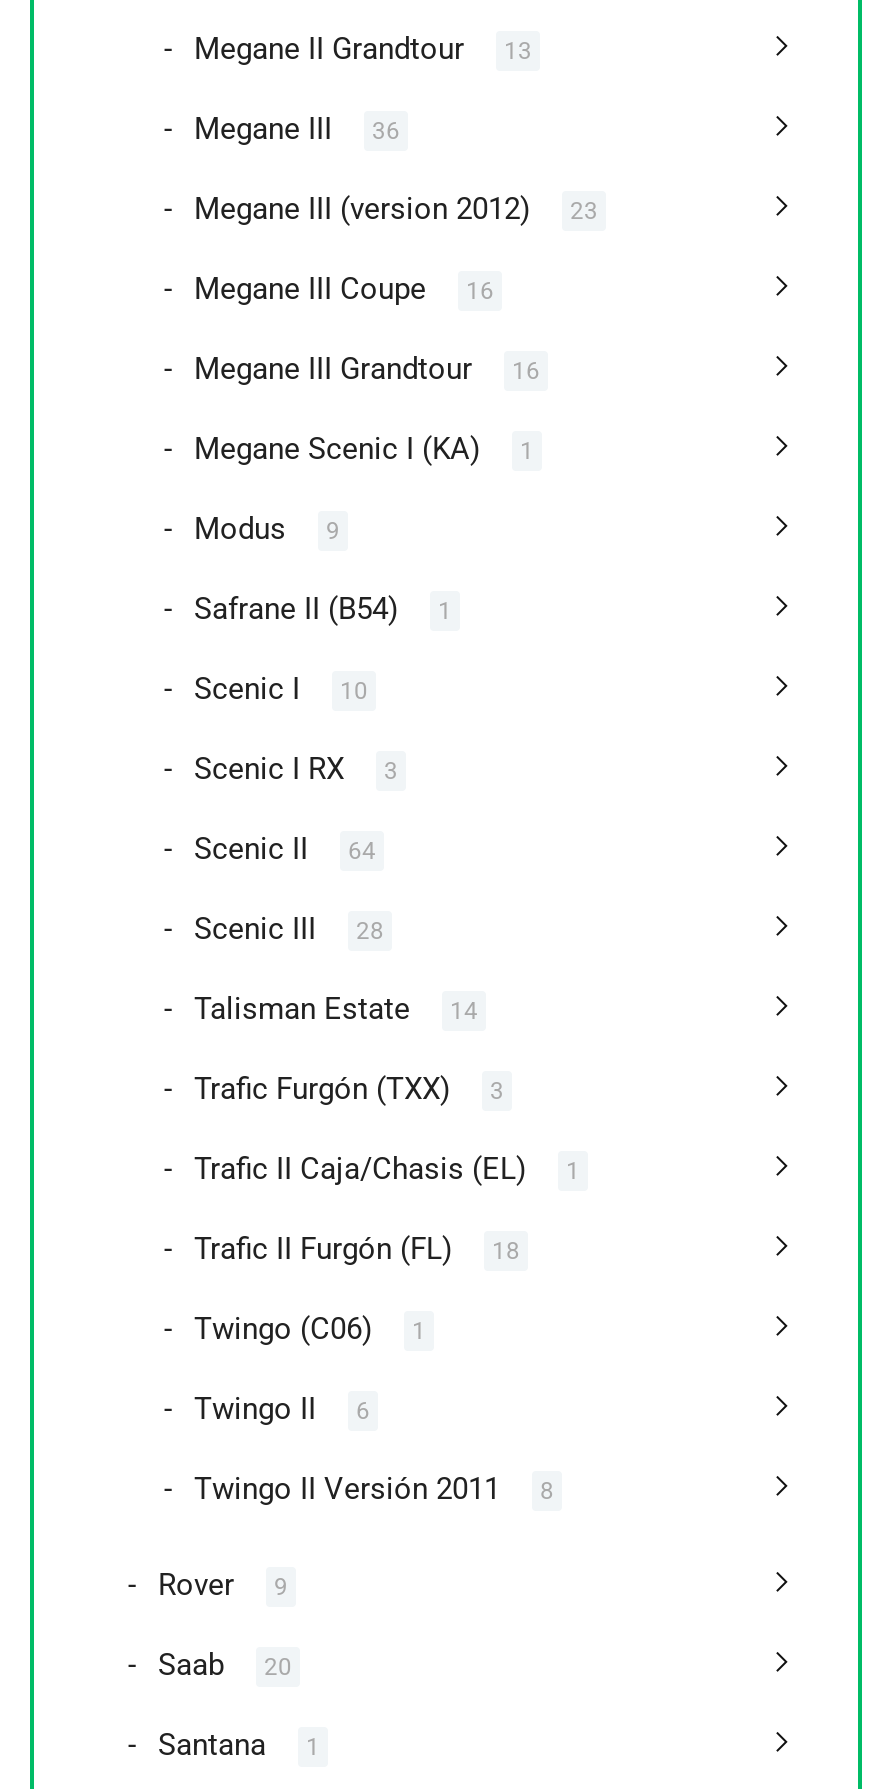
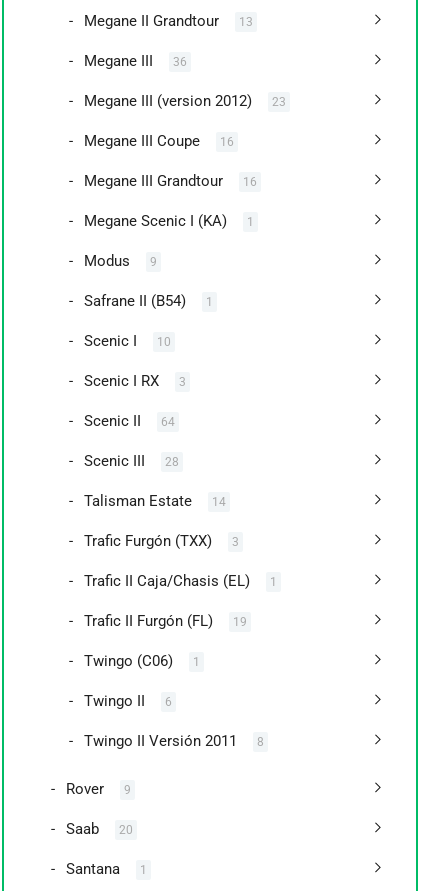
- Trafic II Furgón (FL) 18
+ Trafic II Furgón (FL) 19
